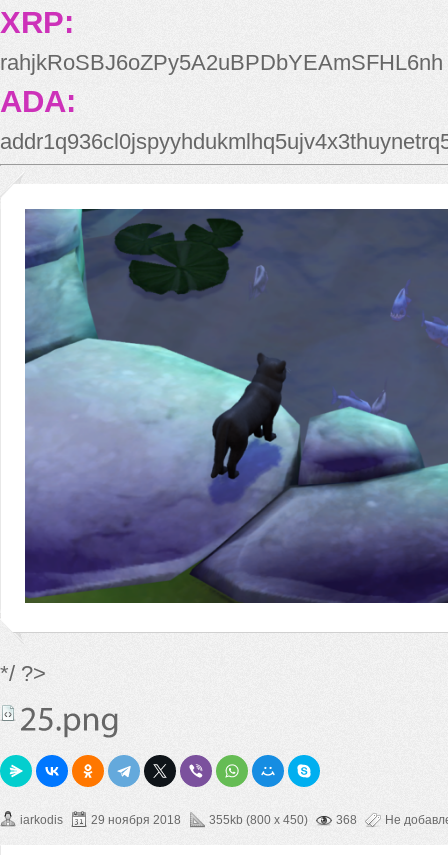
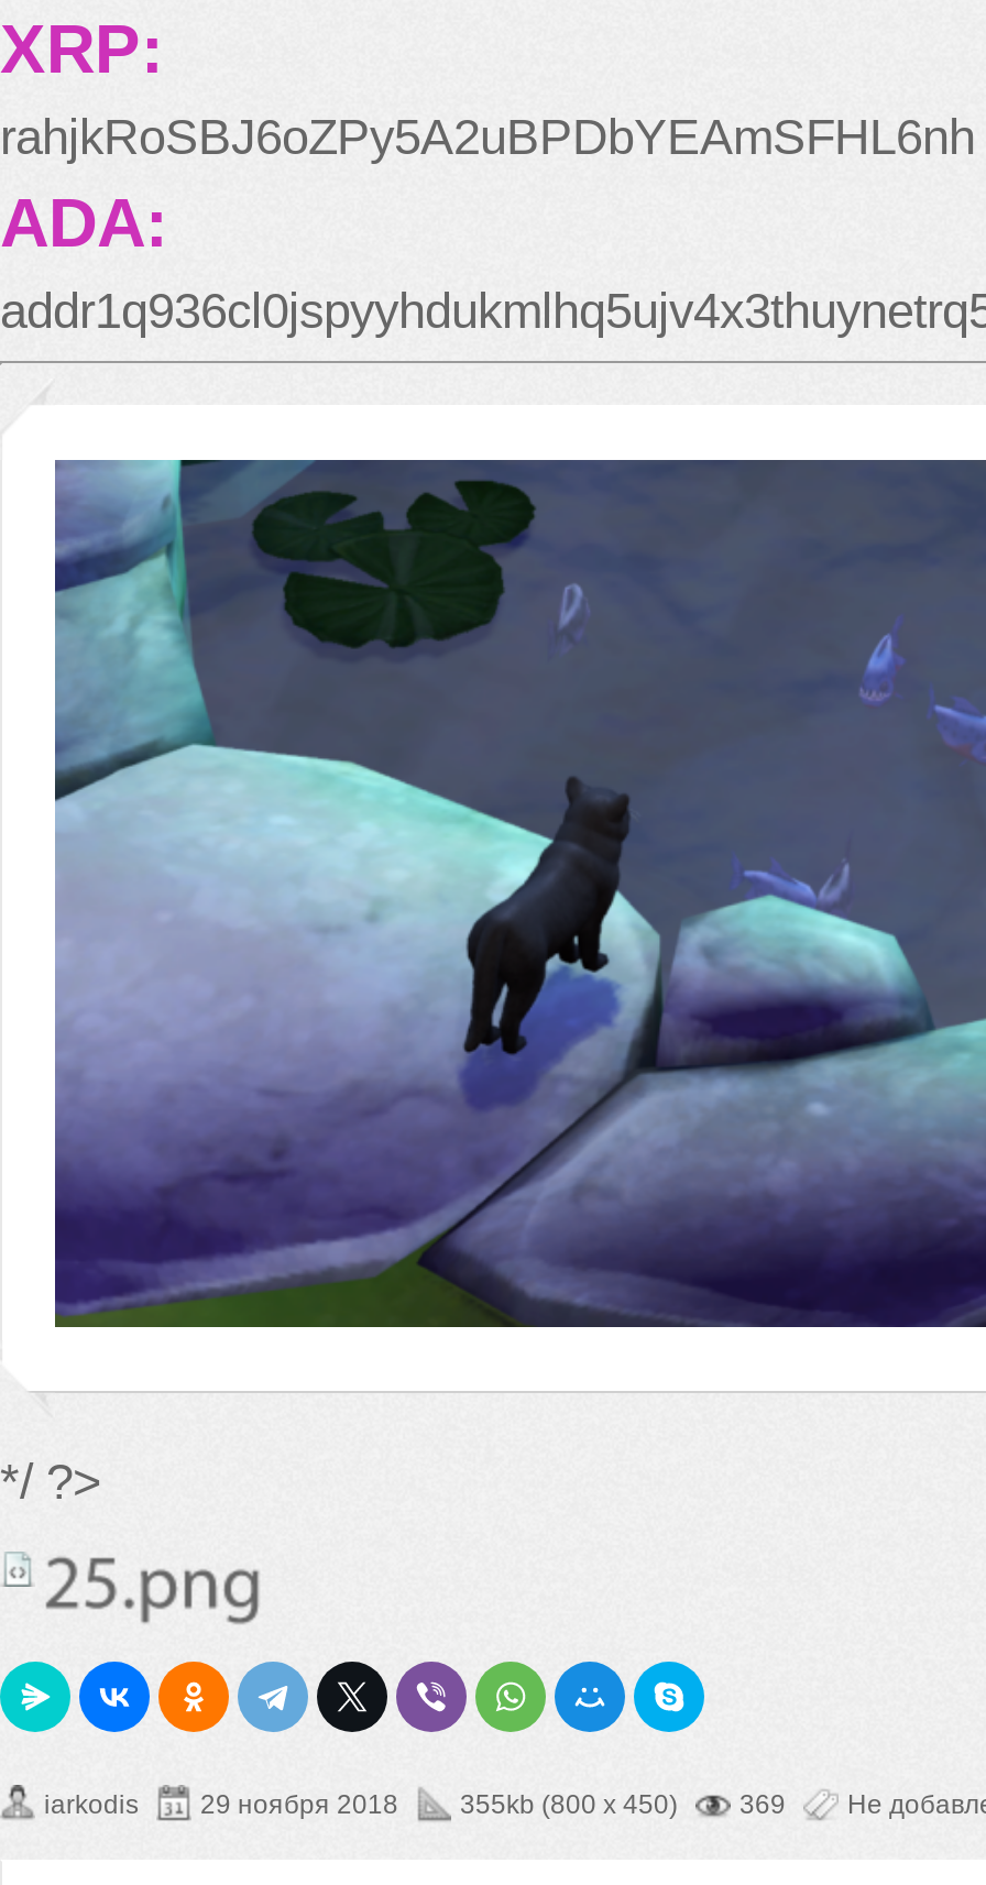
- 368
+ 369
